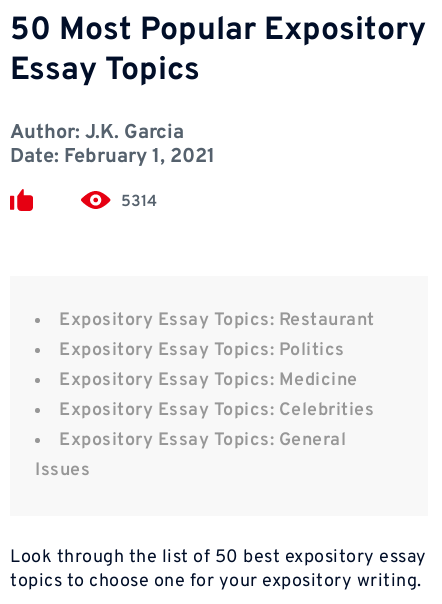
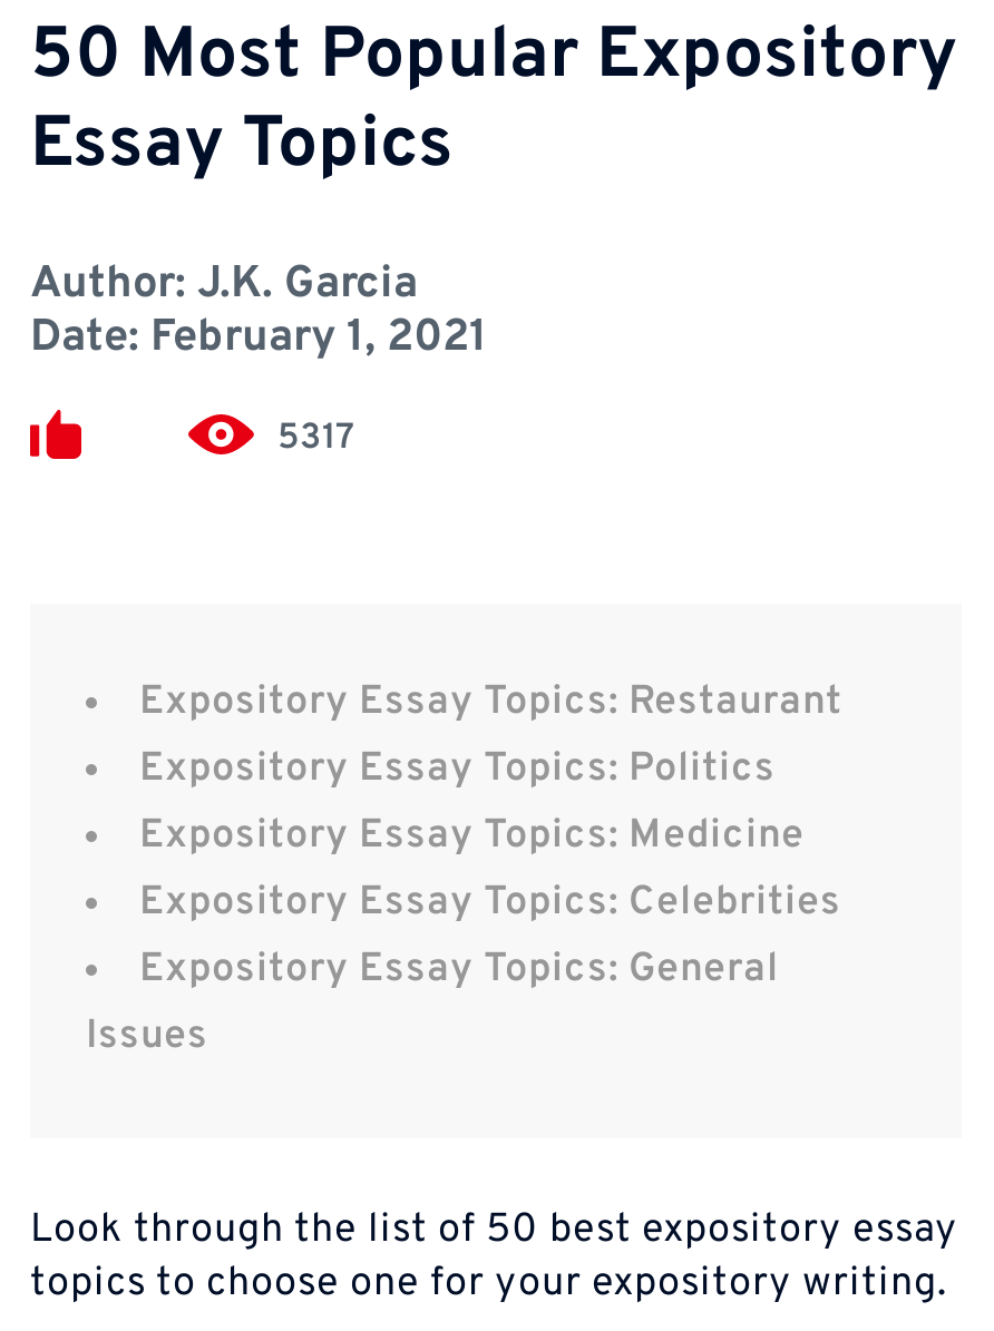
- 5314
+ 5317
